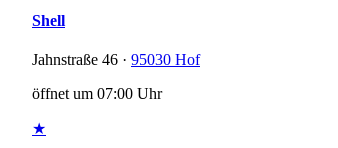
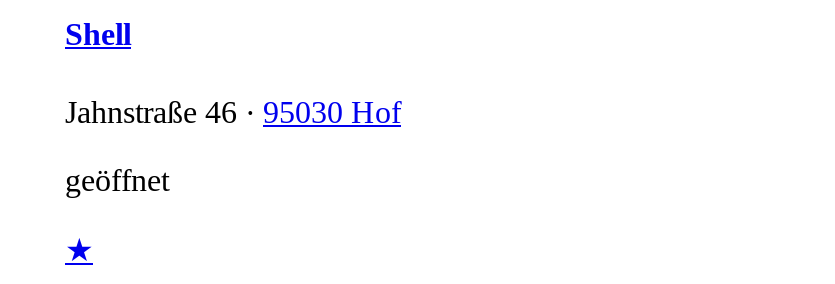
- öffnet um 07:00 Uhr
+ geöffnet
